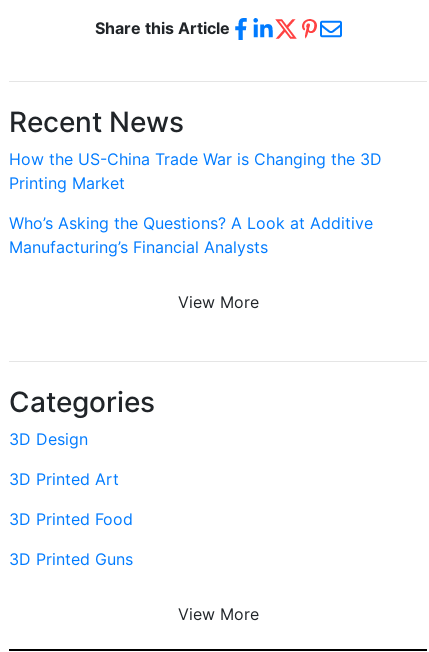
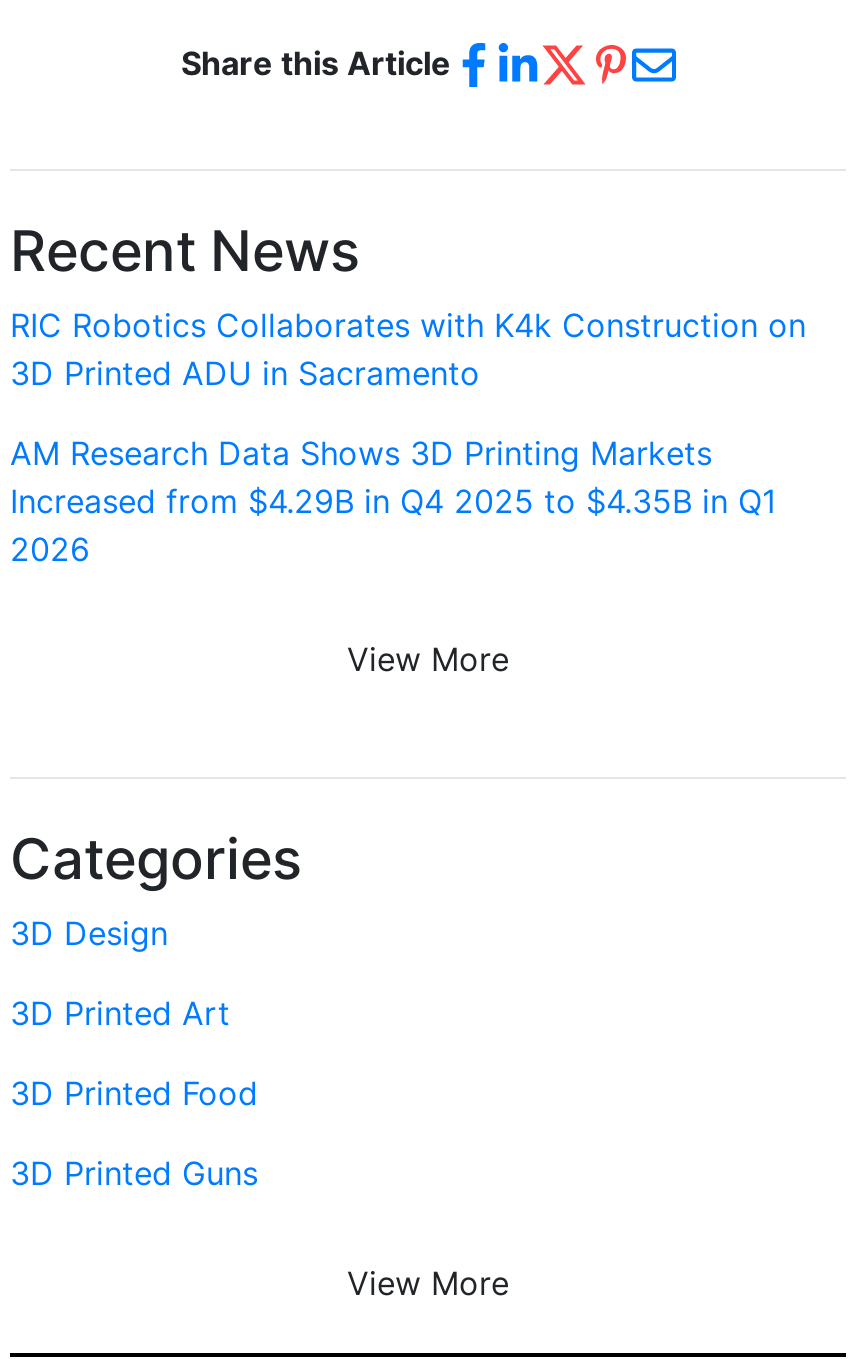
- How the US-China Trade War is Changing the 3D
- Printing Market
+ RIC Robotics Collaborates with K4k Construction on
+ 3D Printed ADU in Sacramento

- Who’s Asking the Questions? A Look at Additive
- Manufacturing’s Financial Analysts
+ AM Research Data Shows 3D Printing Markets
+ Increased from $4.29B in Q4 2025 to $4.35B in Q1
+ 2026
